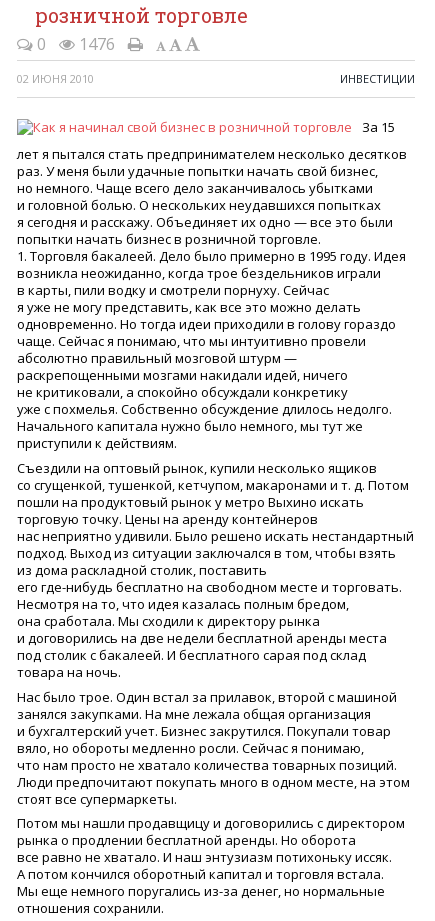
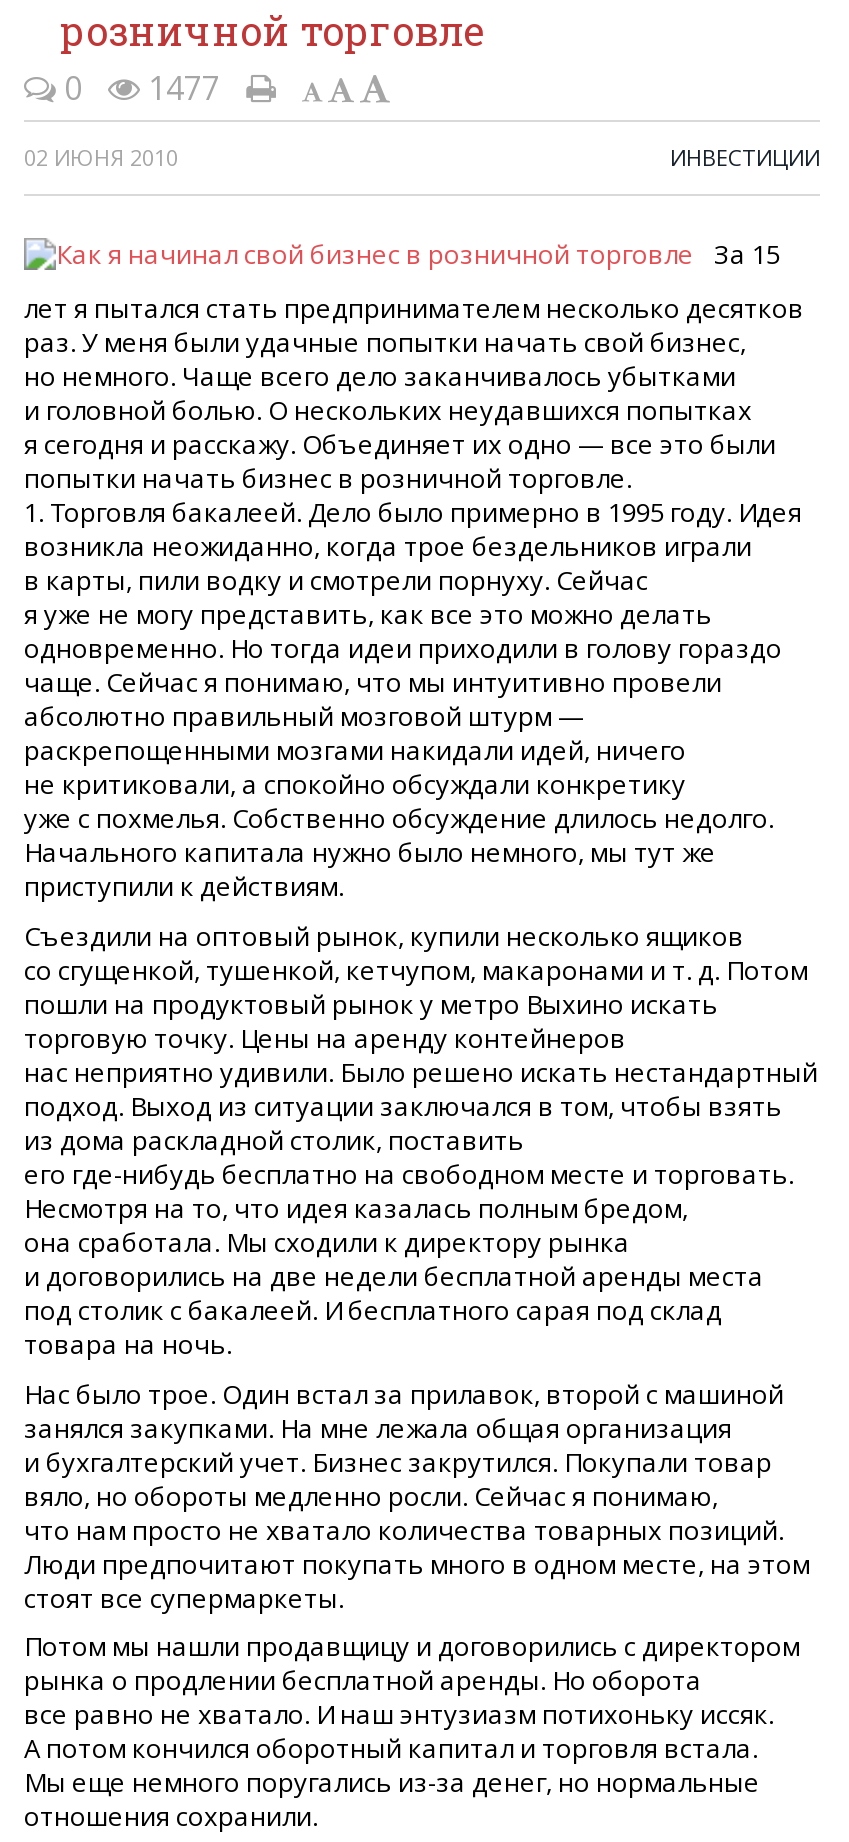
- 0 1476
+ 0 1477
